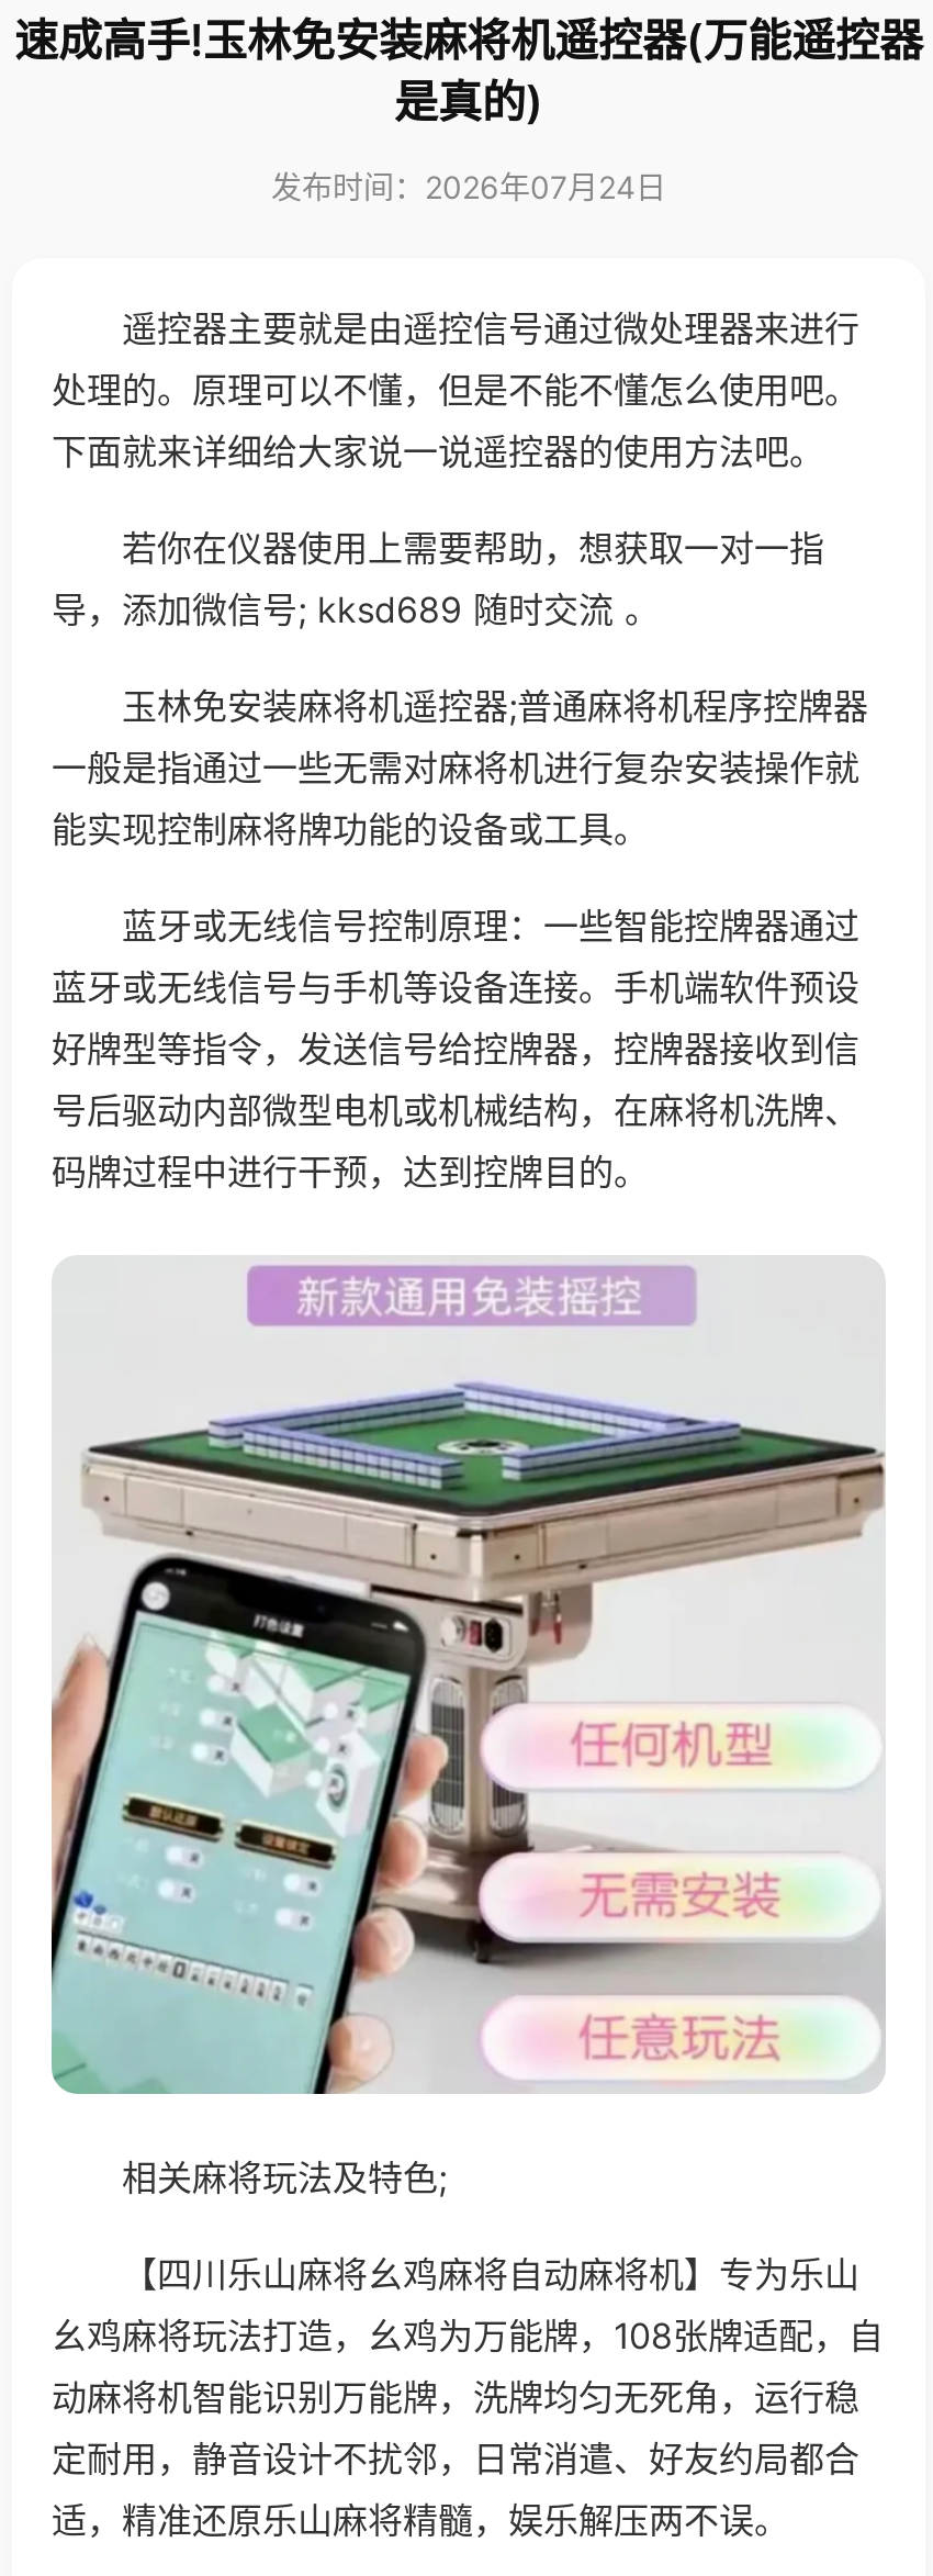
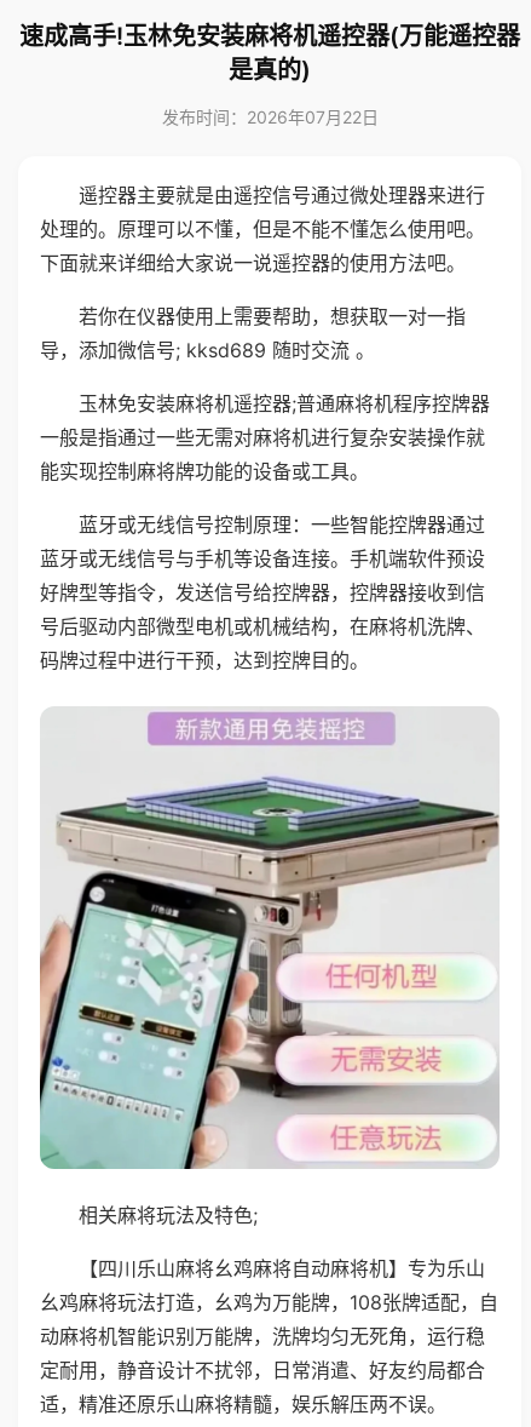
- 发布时间：2026年07月24日
+ 发布时间：2026年07月22日
